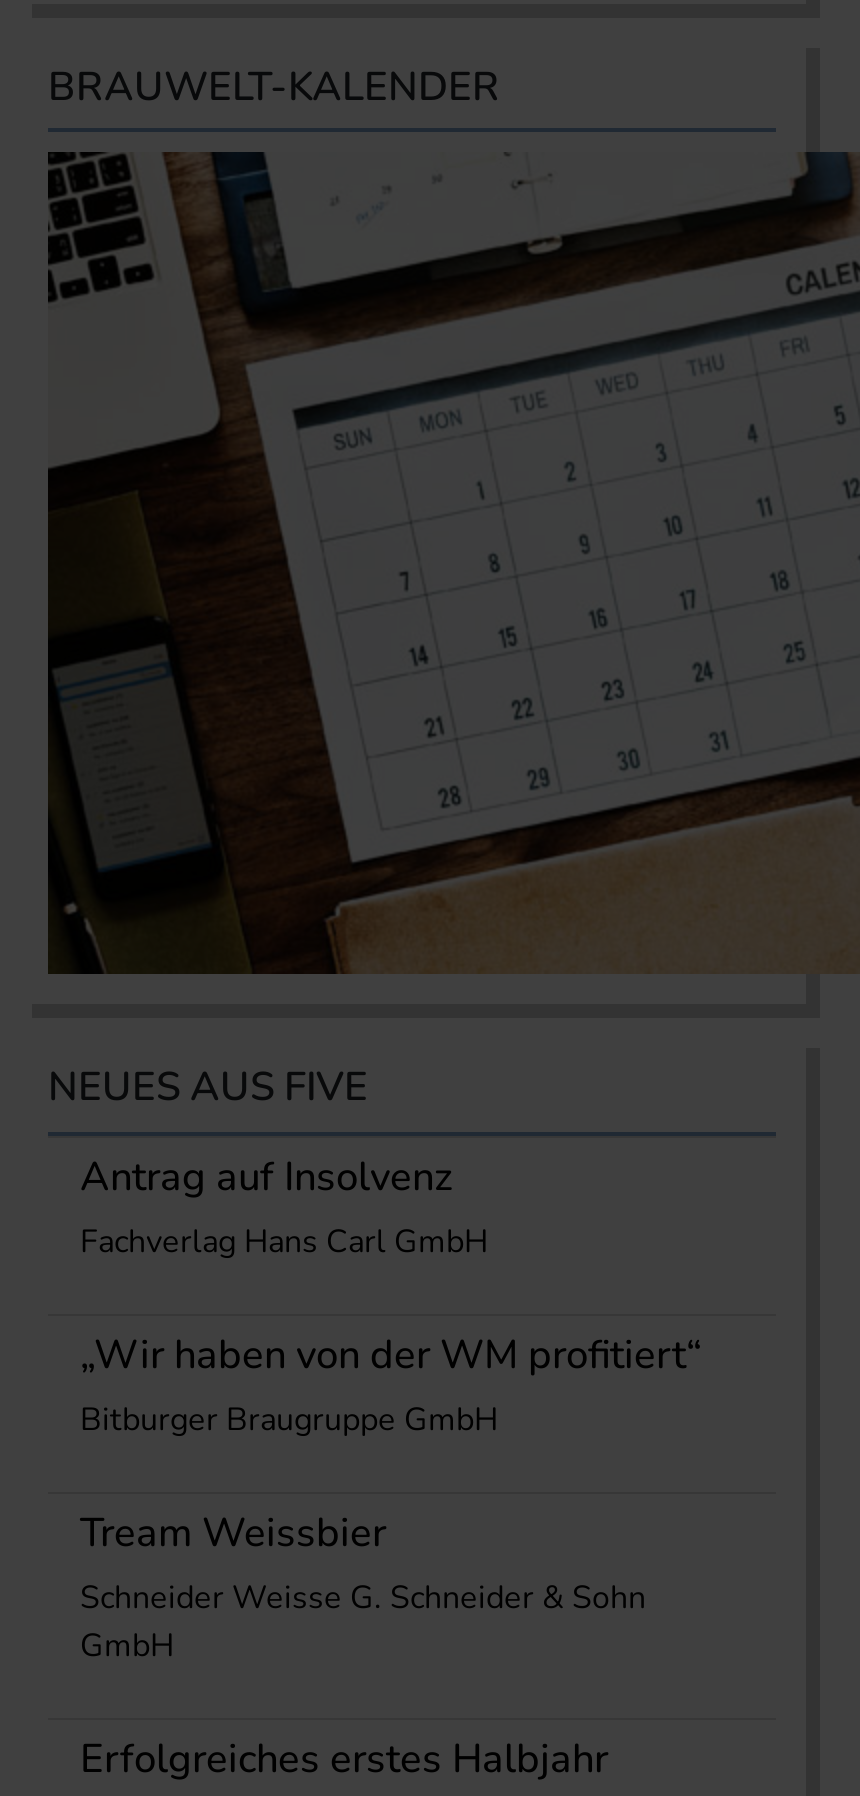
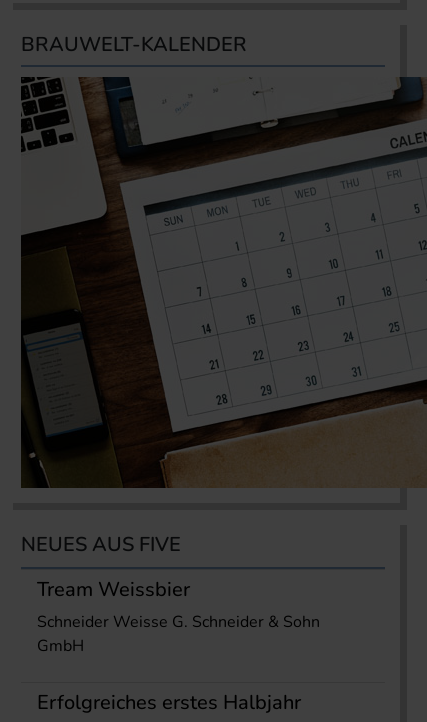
- Antrag auf Insolvenz
- Fachverlag Hans Carl GmbH
- „Wir haben von der WM profitiert“
- Bitburger Braugruppe GmbH
